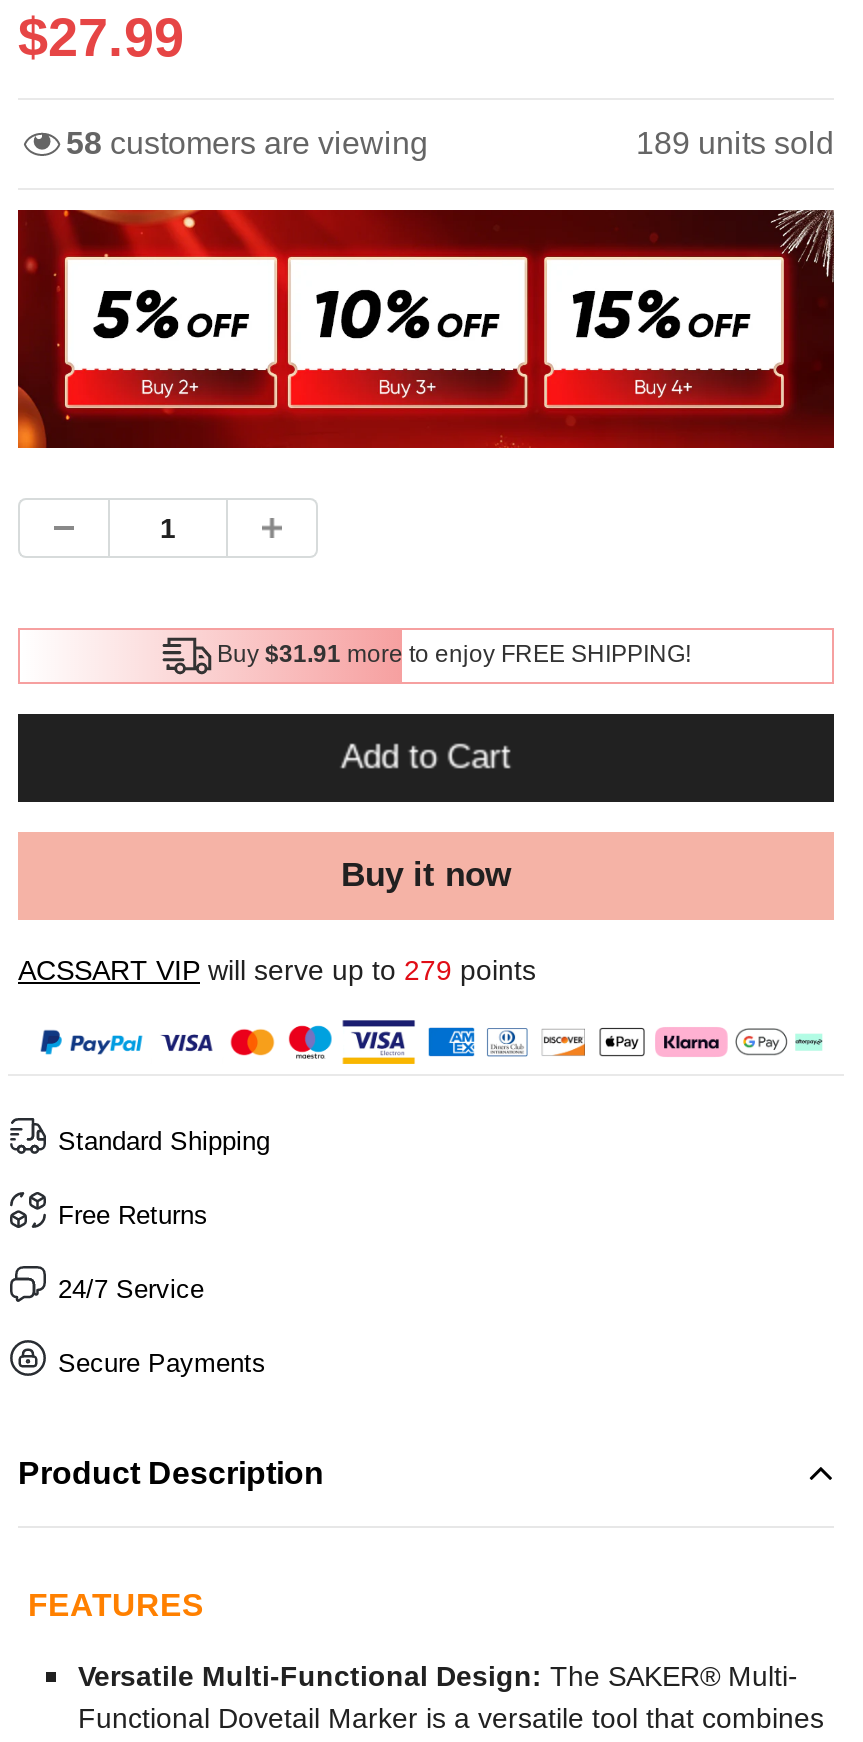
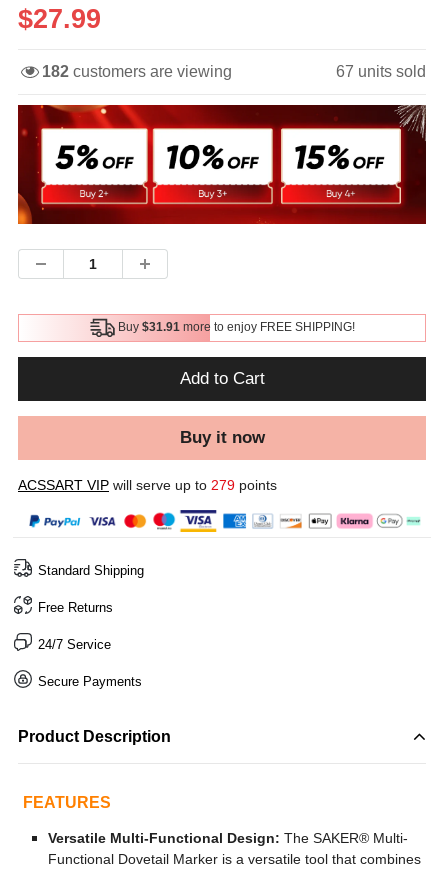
- 58 customers are viewing
+ 182 customers are viewing

- 189 units sold
+ 67 units sold
